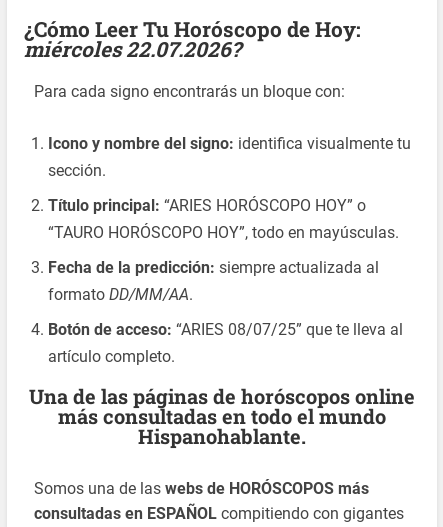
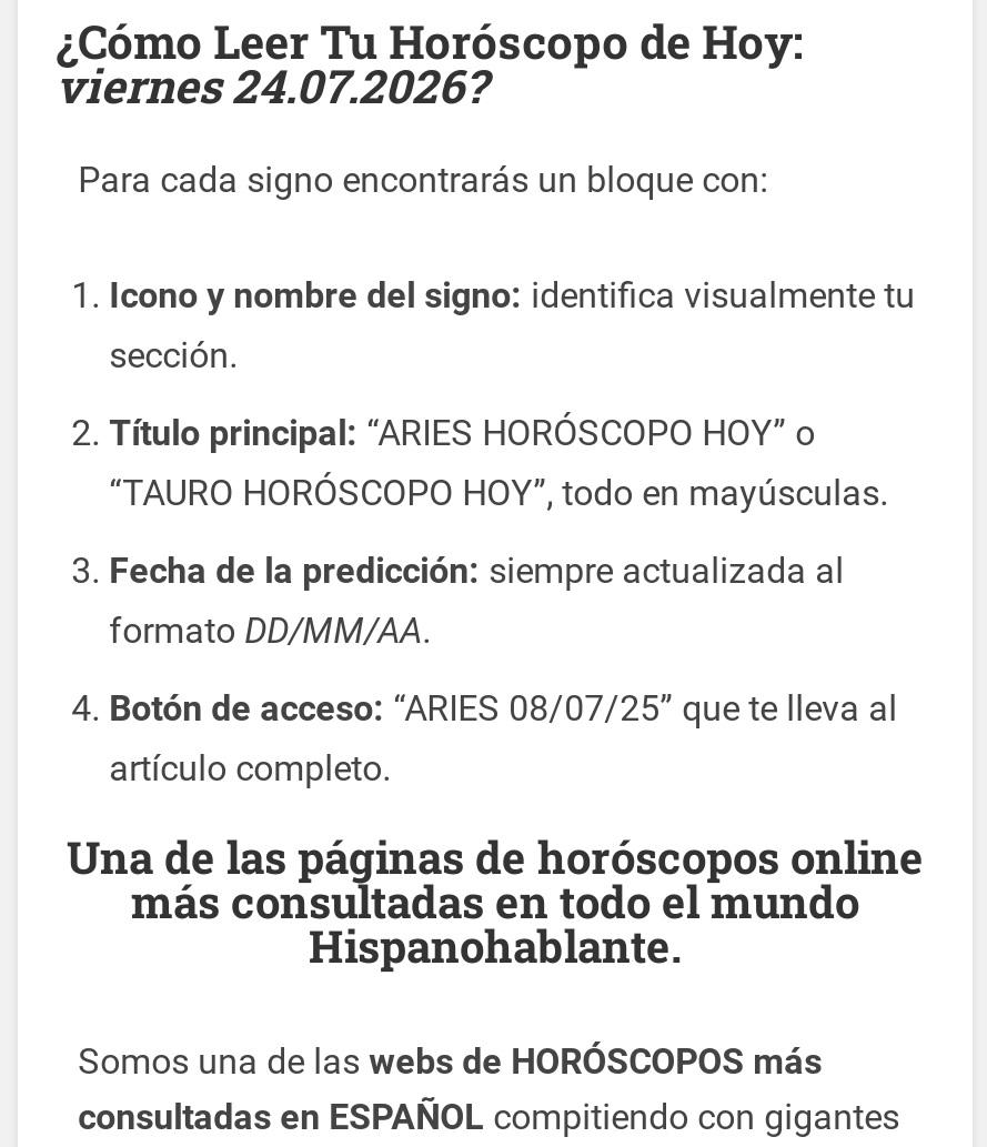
- miércoles 22.07.2026?
+ viernes 24.07.2026?
